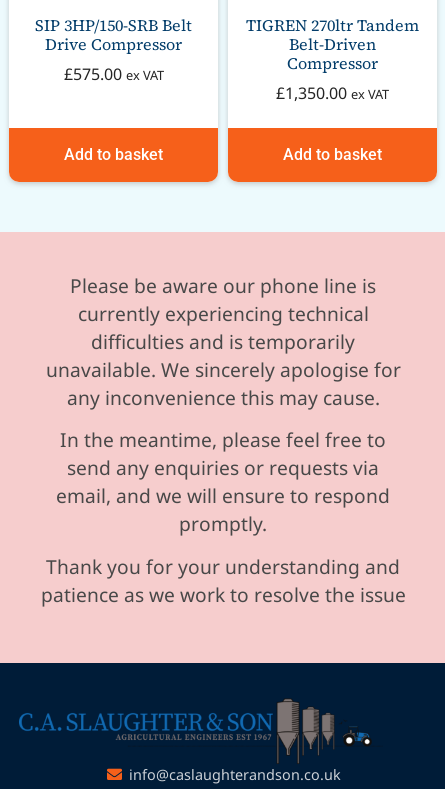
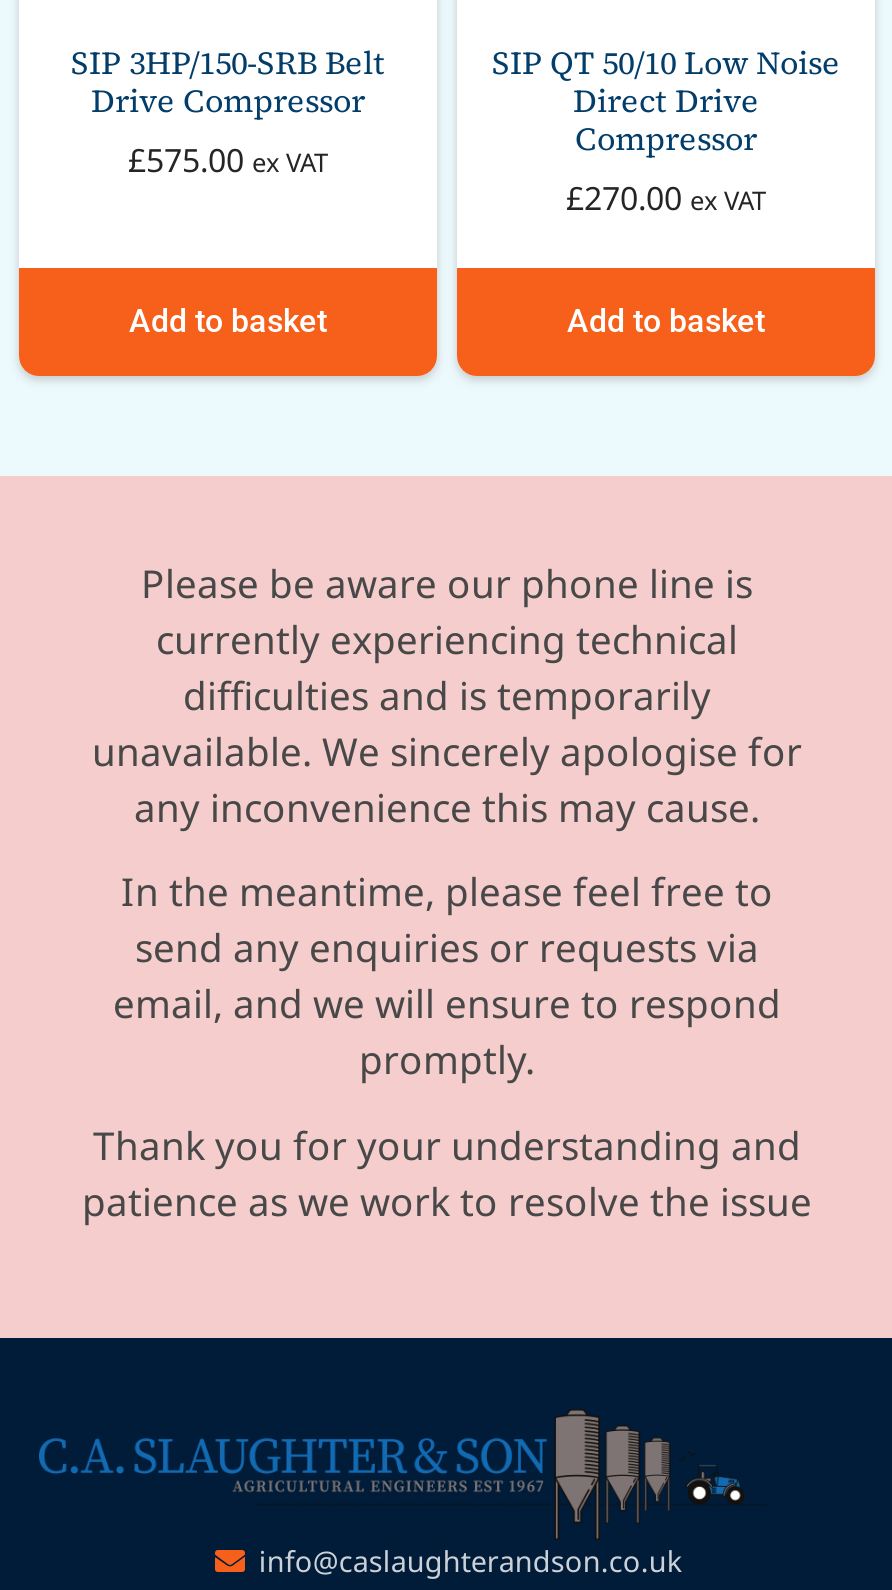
- TIGREN 270ltr Tandem
- Belt-Driven
+ SIP QT 50/10 Low Noise
+ Direct Drive

- £1,350.00 ex VAT
+ £270.00 ex VAT
